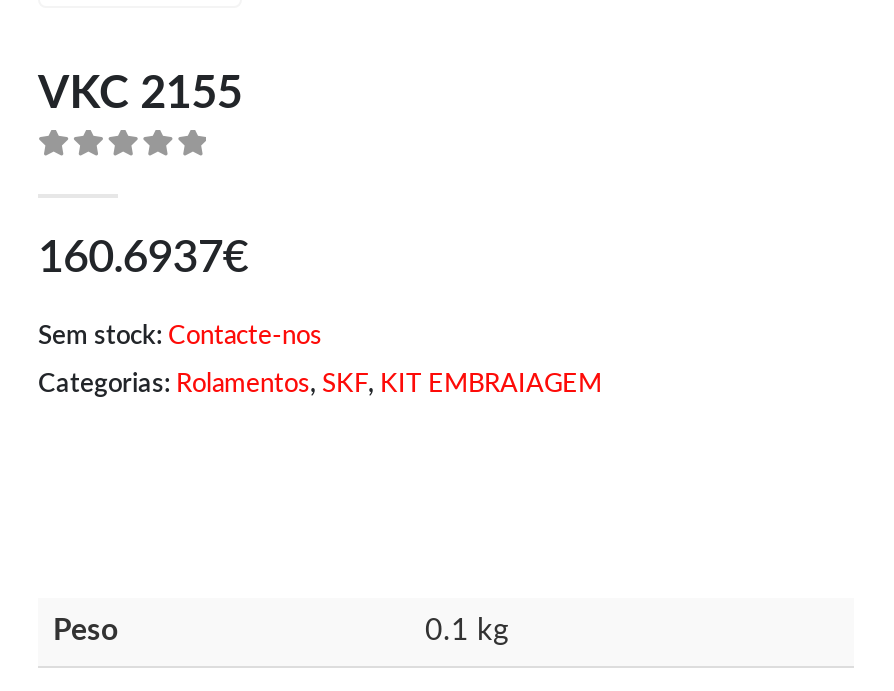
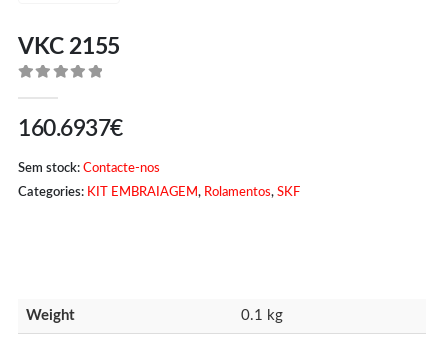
- Categorias: Rolamentos, SKF, KIT EMBRAIAGEM
+ Categories: KIT EMBRAIAGEM, Rolamentos, SKF

- Peso
+ Weight
